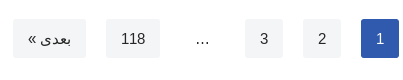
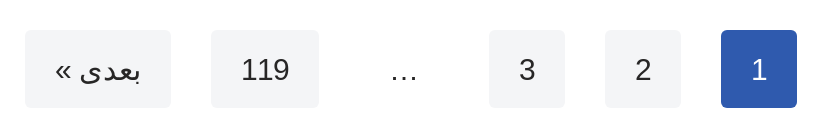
- 118
+ 119
